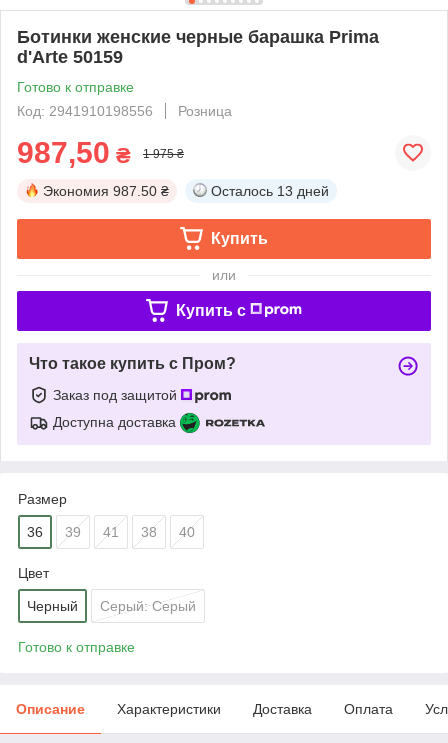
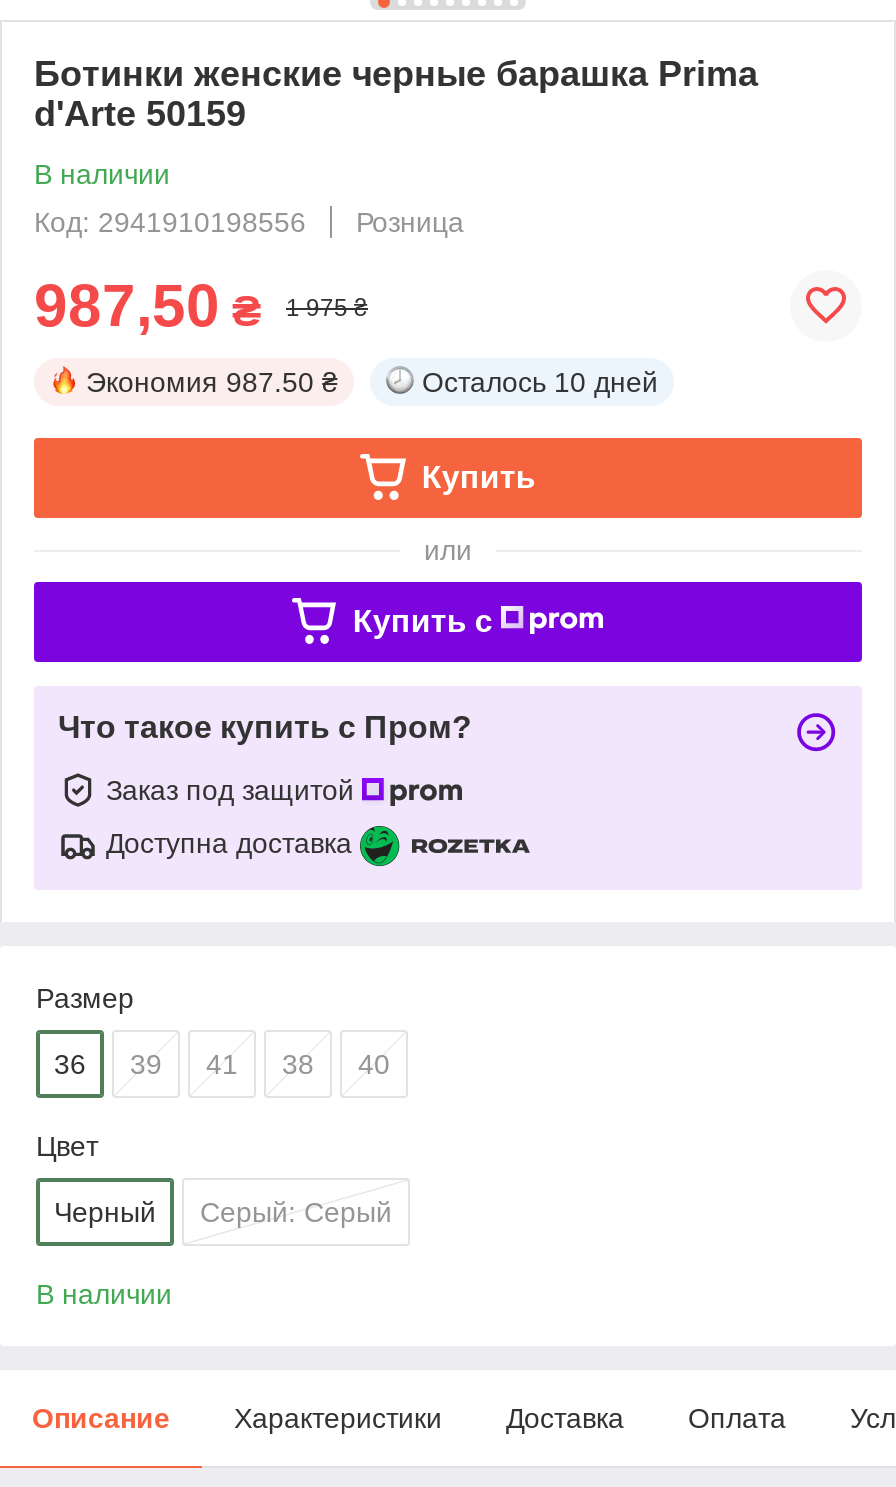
- Готово к отправке
+ В наличии

- Осталось 13 дней
+ Осталось 10 дней

- Готово к отправке
+ В наличии
